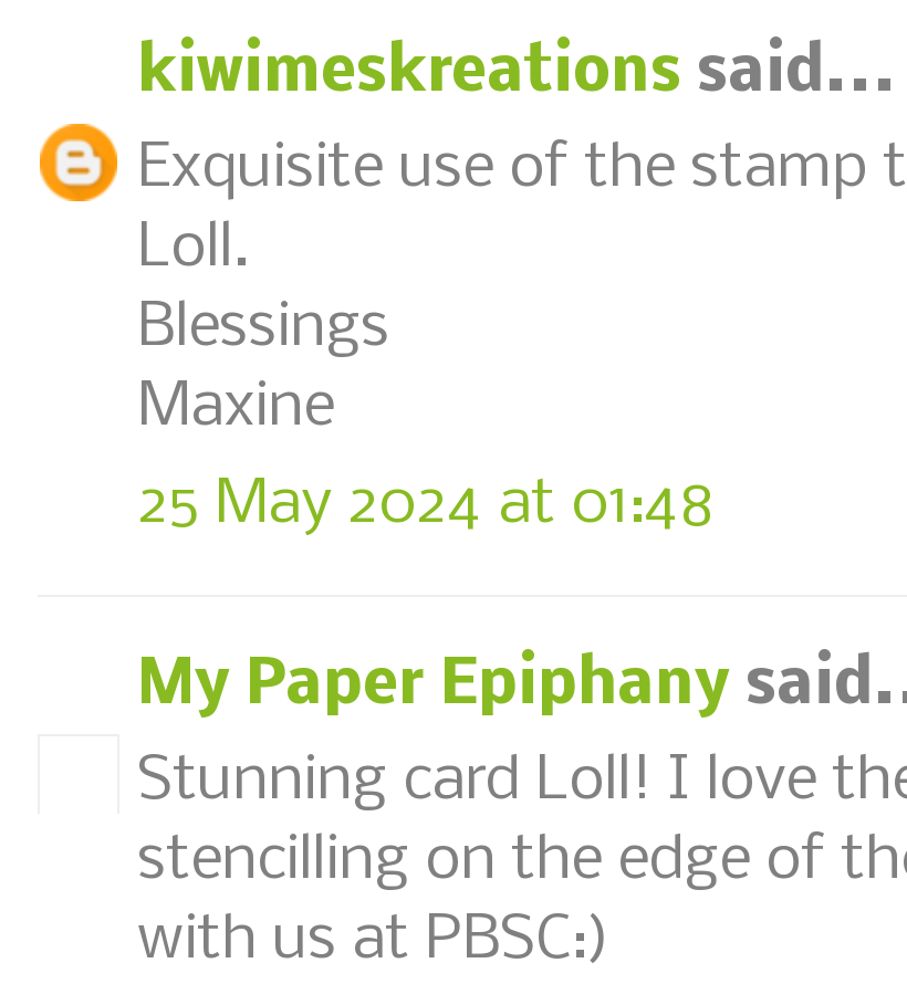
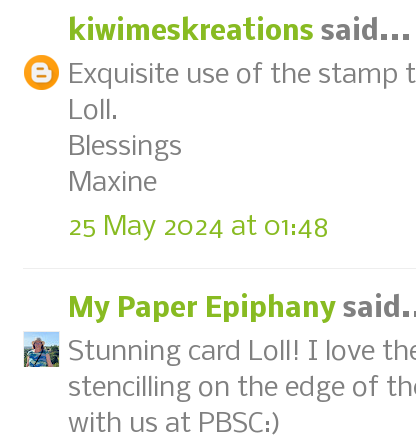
+ [image]
